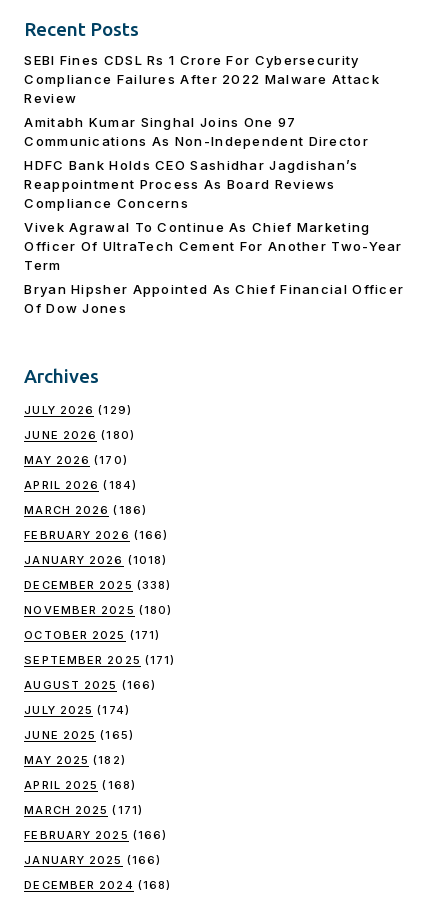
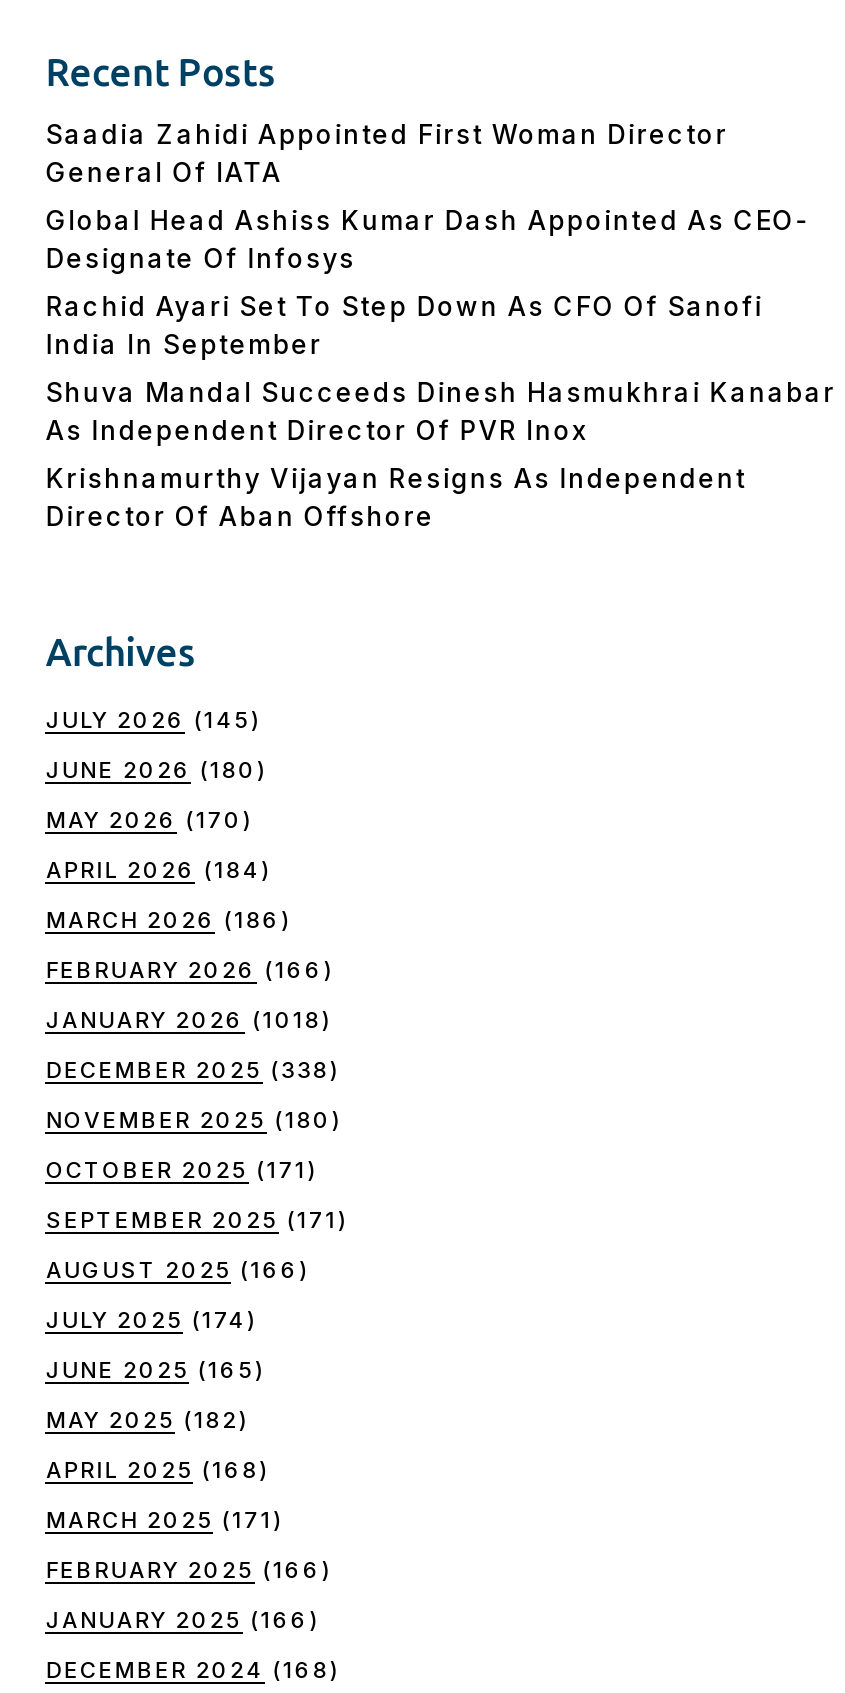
- SEBI Fines CDSL Rs 1 Crore For Cybersecurity
- Compliance Failures After 2022 Malware Attack
- Review
+ Saadia Zahidi Appointed First Woman Director
+ General Of IATA

- Amitabh Kumar Singhal Joins One 97
- Communications As Non-Independent Director
+ Global Head Ashiss Kumar Dash Appointed As CEO-
+ Designate Of Infosys

- HDFC Bank Holds CEO Sashidhar Jagdishan’s
- Reappointment Process As Board Reviews
- Compliance Concerns
+ Rachid Ayari Set To Step Down As CFO Of Sanofi
+ India In September

- Vivek Agrawal To Continue As Chief Marketing
- Officer Of UltraTech Cement For Another Two-Year
- Term
+ Shuva Mandal Succeeds Dinesh Hasmukhrai Kanabar
+ As Independent Director Of PVR Inox

- Bryan Hipsher Appointed As Chief Financial Officer
- Of Dow Jones
+ Krishnamurthy Vijayan Resigns As Independent
+ Director Of Aban Offshore

- JULY 2026 (129)
+ JULY 2026 (145)
